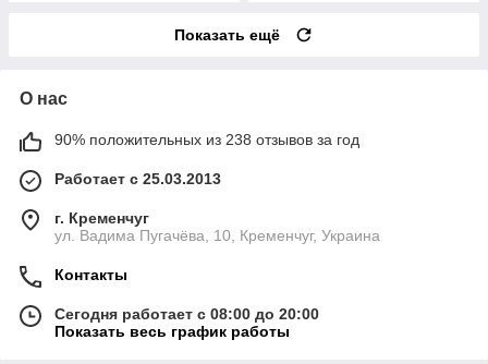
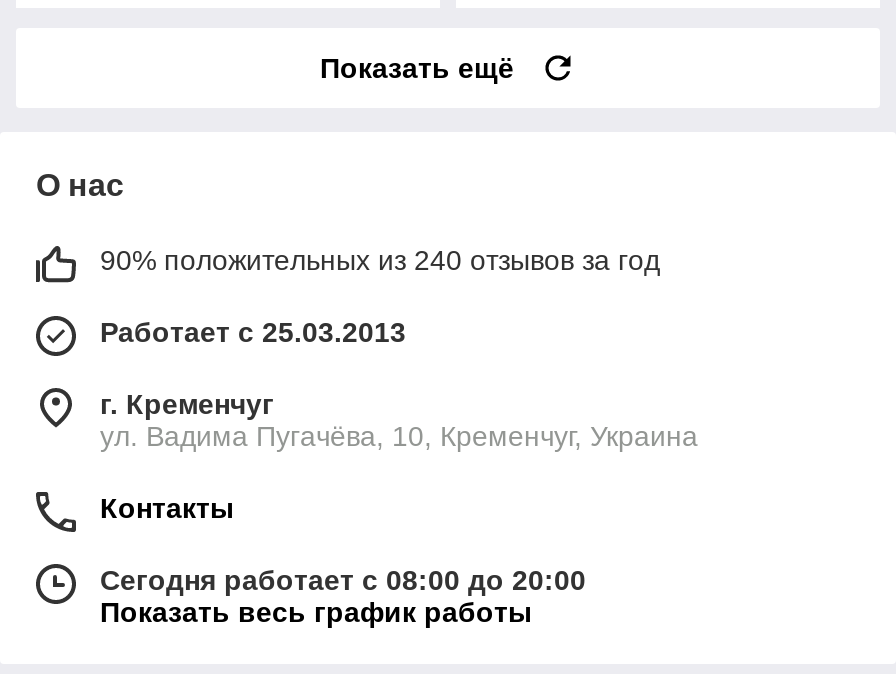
- 90% положительных из 238 отзывов за год
+ 90% положительных из 240 отзывов за год
